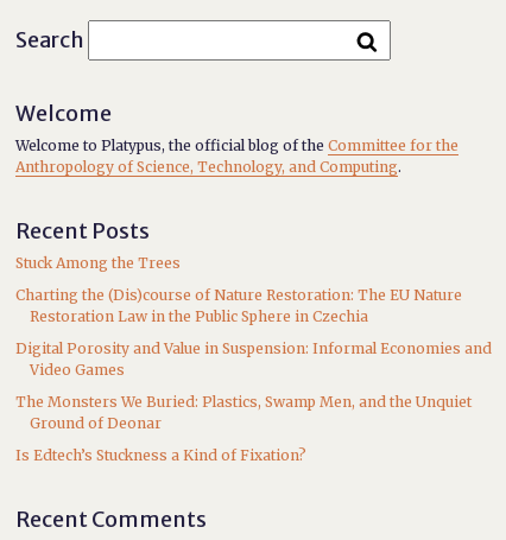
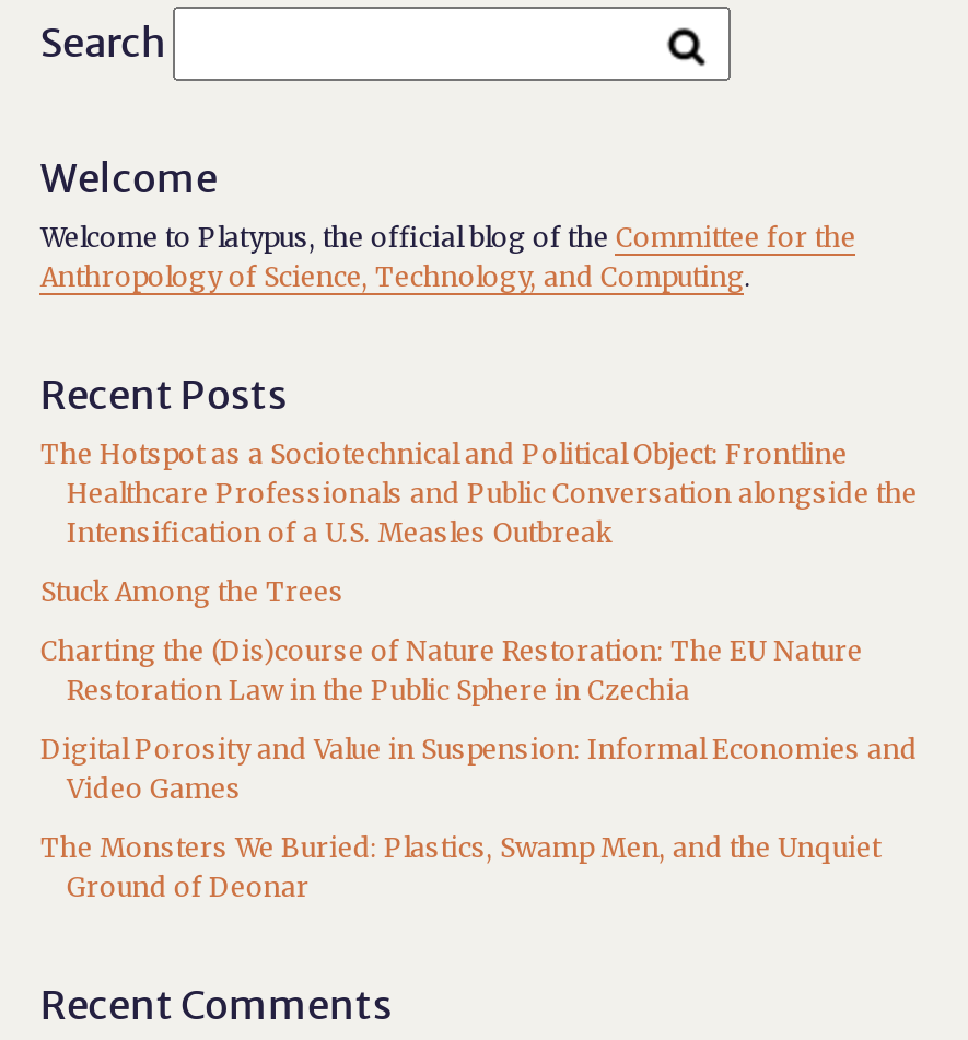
+ The Hotspot as a Sociotechnical and Political Object: Frontline
+ Healthcare Professionals and Public Conversation alongside the
+ Intensification of a U.S. Measles Outbreak

moved down: Stuck Among the Trees | Charting the (Dis)course of Nature Restoration: The EU Nature | Restoration Law in the Public Sphere in Czechia | Digital Porosity and Value in Suspension: Informal Economies and | Video Games | The Monsters We Buried: Plastics, Swamp Men, and the Unquiet | Ground of Deonar

- Is Edtech’s Stuckness a Kind of Fixation?
